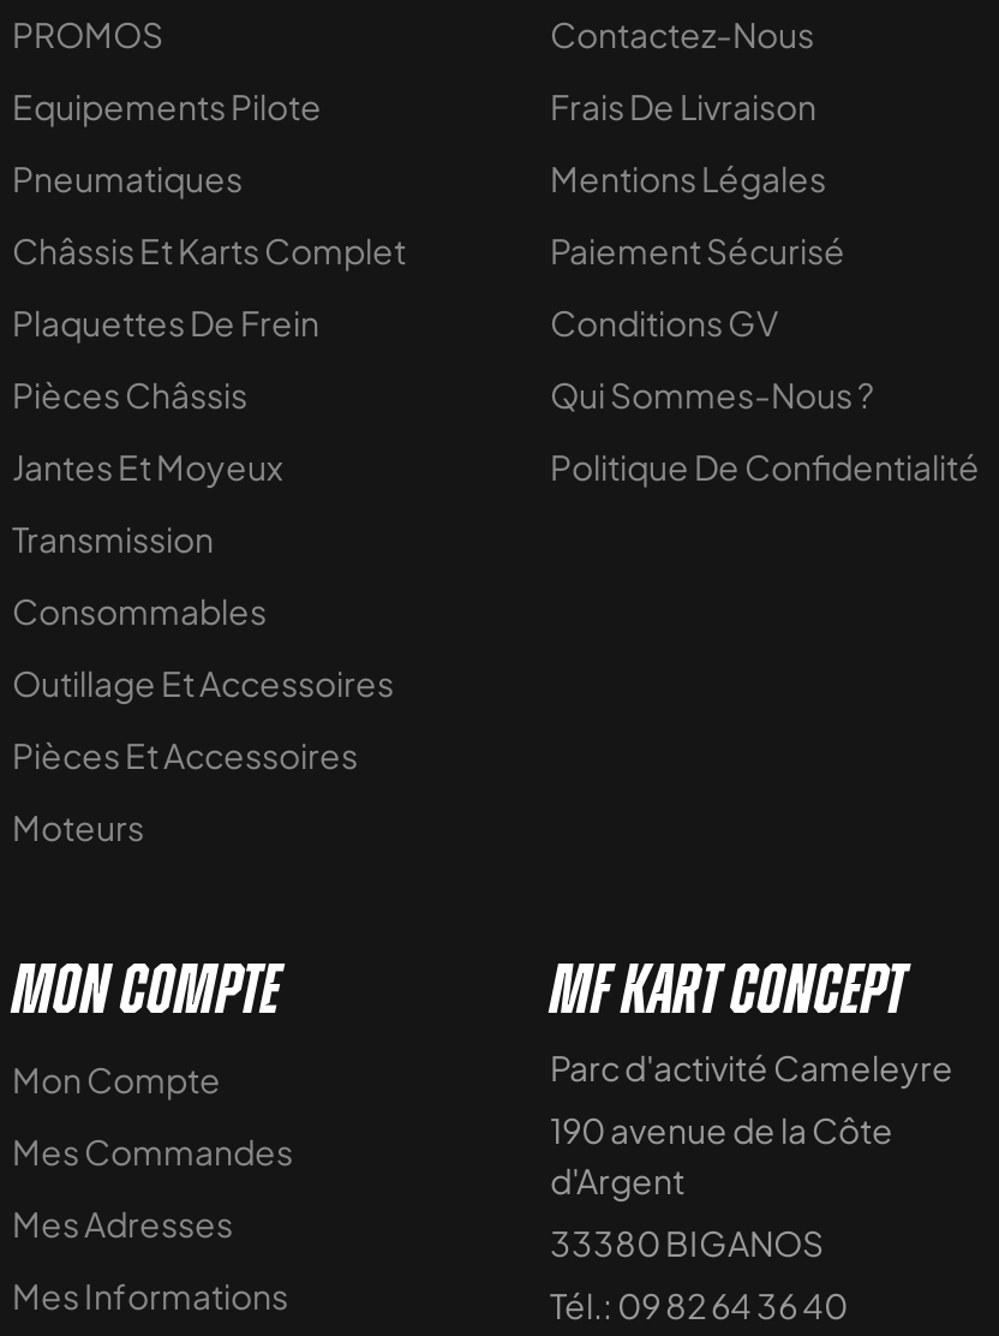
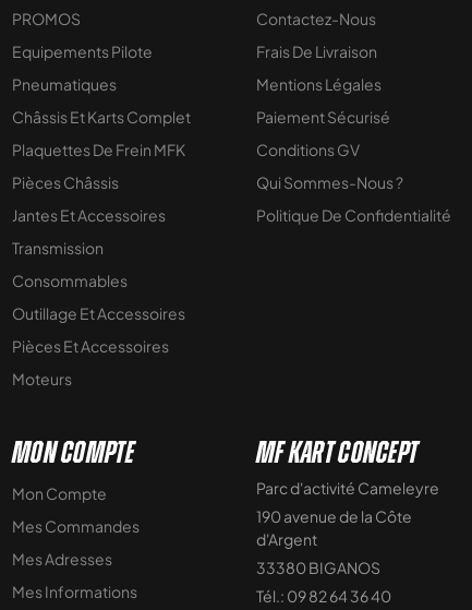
- Plaquettes De Frein
+ Plaquettes De Frein MFK

- Jantes Et Moyeux
+ Jantes Et Accessoires
